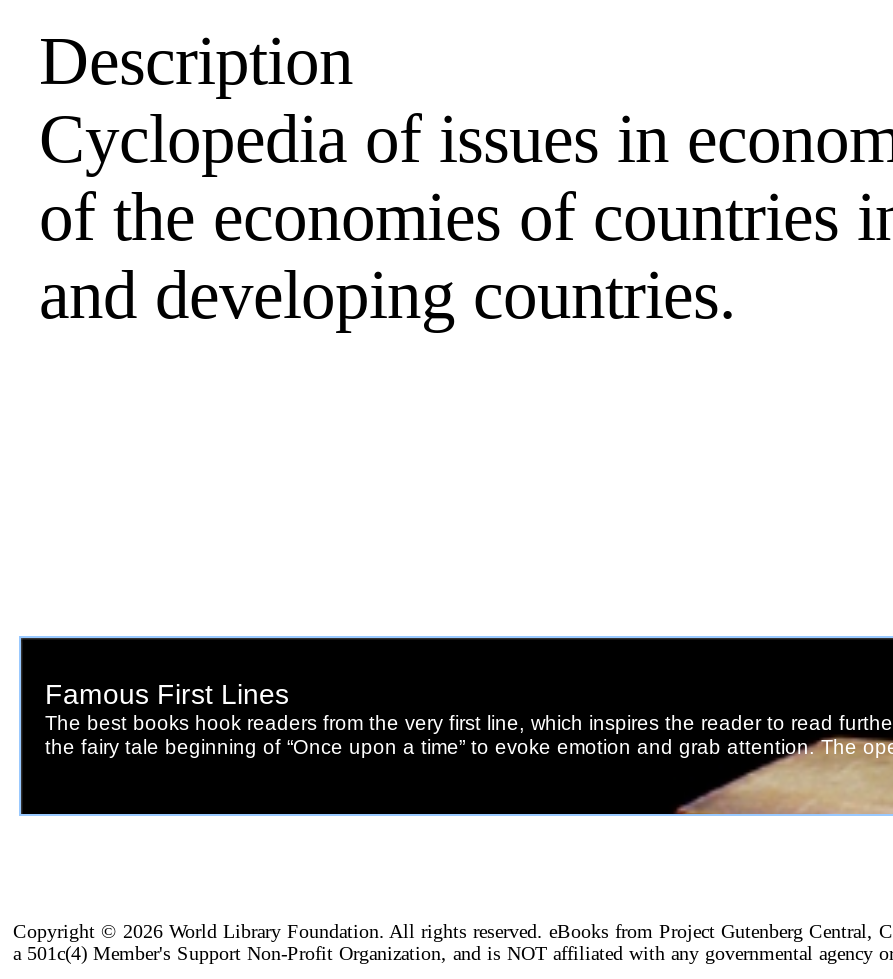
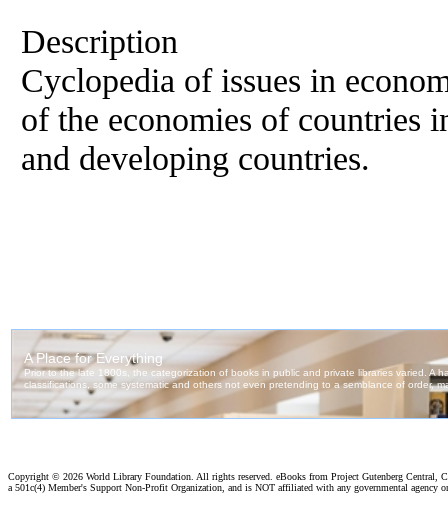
- [image]
+ [image]
